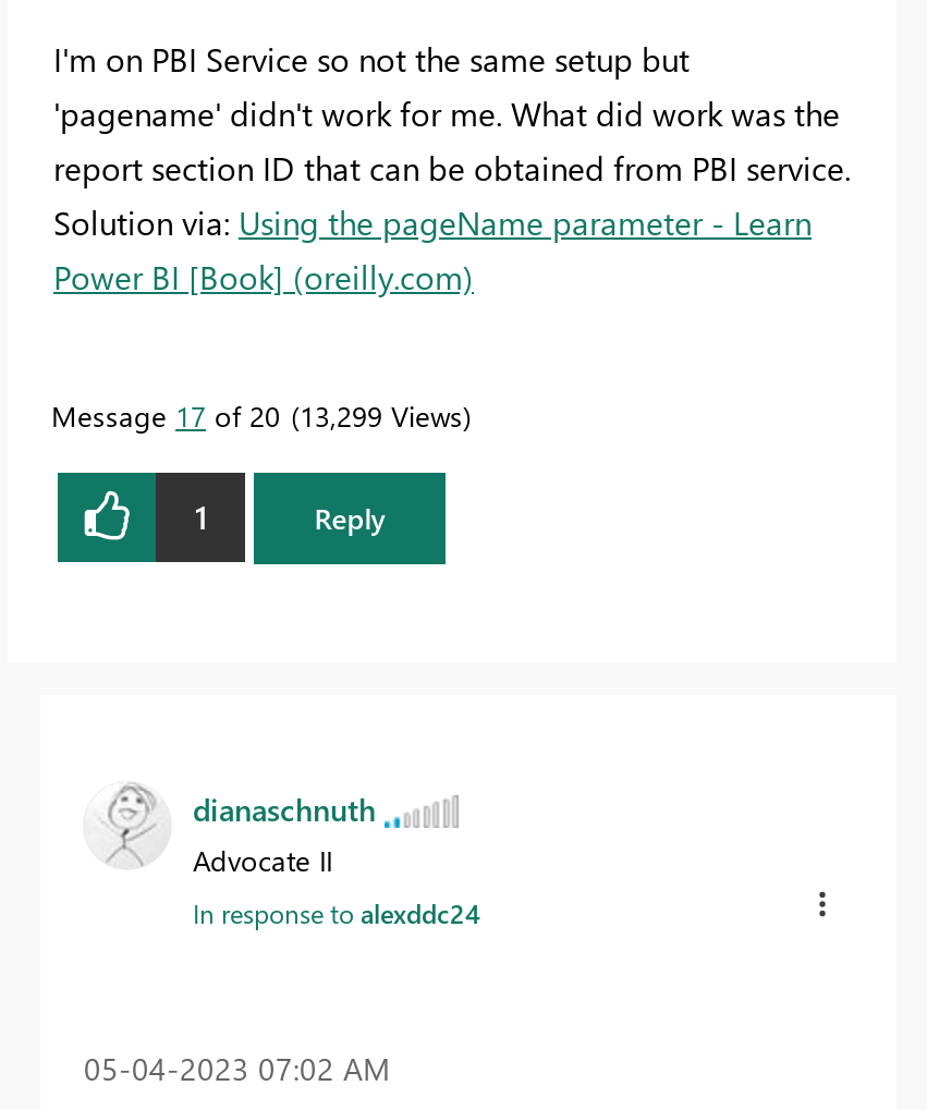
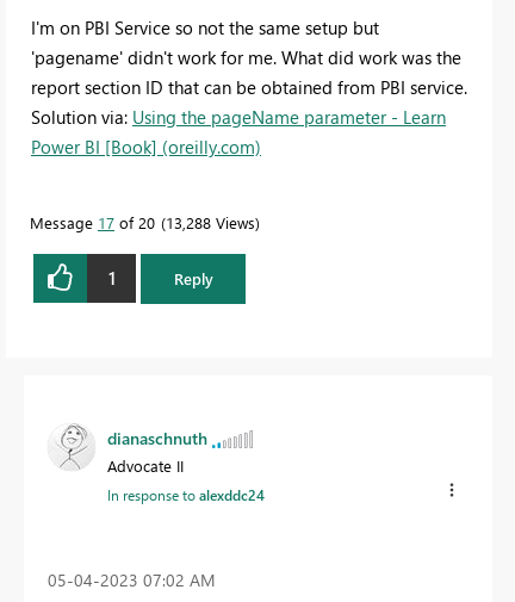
- Message 17 of 20 13,299 Views
+ Message 17 of 20 13,288 Views
